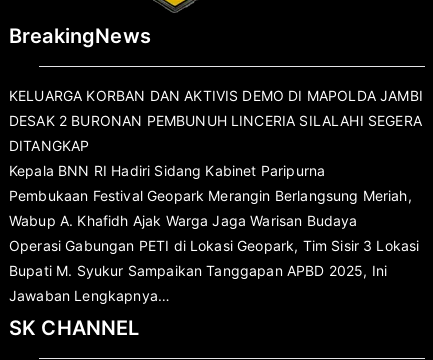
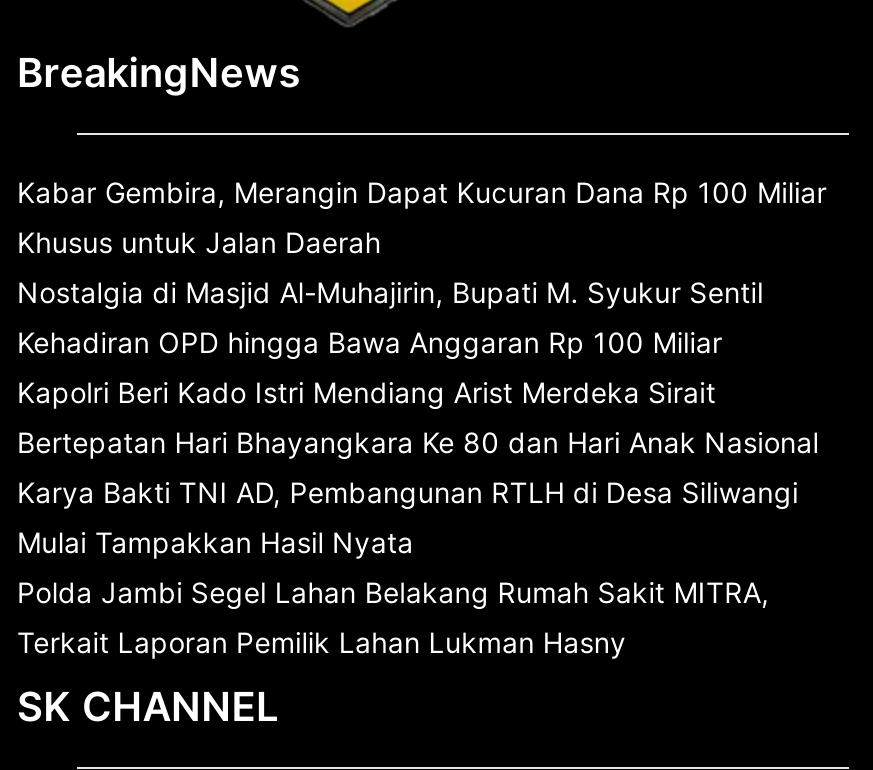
- KELUARGA KORBAN DAN AKTIVIS DEMO DI MAPOLDA JAMBI
- DESAK 2 BURONAN PEMBUNUH LINCERIA SILALAHI SEGERA
- DITANGKAP
- Kepala BNN RI Hadiri Sidang Kabinet Paripurna
- Pembukaan Festival Geopark Merangin Berlangsung Meriah,
- Wabup A. Khafidh Ajak Warga Jaga Warisan Budaya
- Operasi Gabungan PETI di Lokasi Geopark, Tim Sisir 3 Lokasi
- Bupati M. Syukur Sampaikan Tanggapan APBD 2025, Ini
- Jawaban Lengkapnya…
+ Kabar Gembira, Merangin Dapat Kucuran Dana Rp 100 Miliar
+ Khusus untuk Jalan Daerah
+ Nostalgia di Masjid Al-Muhajirin, Bupati M. Syukur Sentil
+ Kehadiran OPD hingga Bawa Anggaran Rp 100 Miliar
+ Kapolri Beri Kado Istri Mendiang Arist Merdeka Sirait
+ Bertepatan Hari Bhayangkara Ke 80 dan Hari Anak Nasional
+ Karya Bakti TNI AD, Pembangunan RTLH di Desa Siliwangi
+ Mulai Tampakkan Hasil Nyata
+ Polda Jambi Segel Lahan Belakang Rumah Sakit MITRA,
+ Terkait Laporan Pemilik Lahan Lukman Hasny
